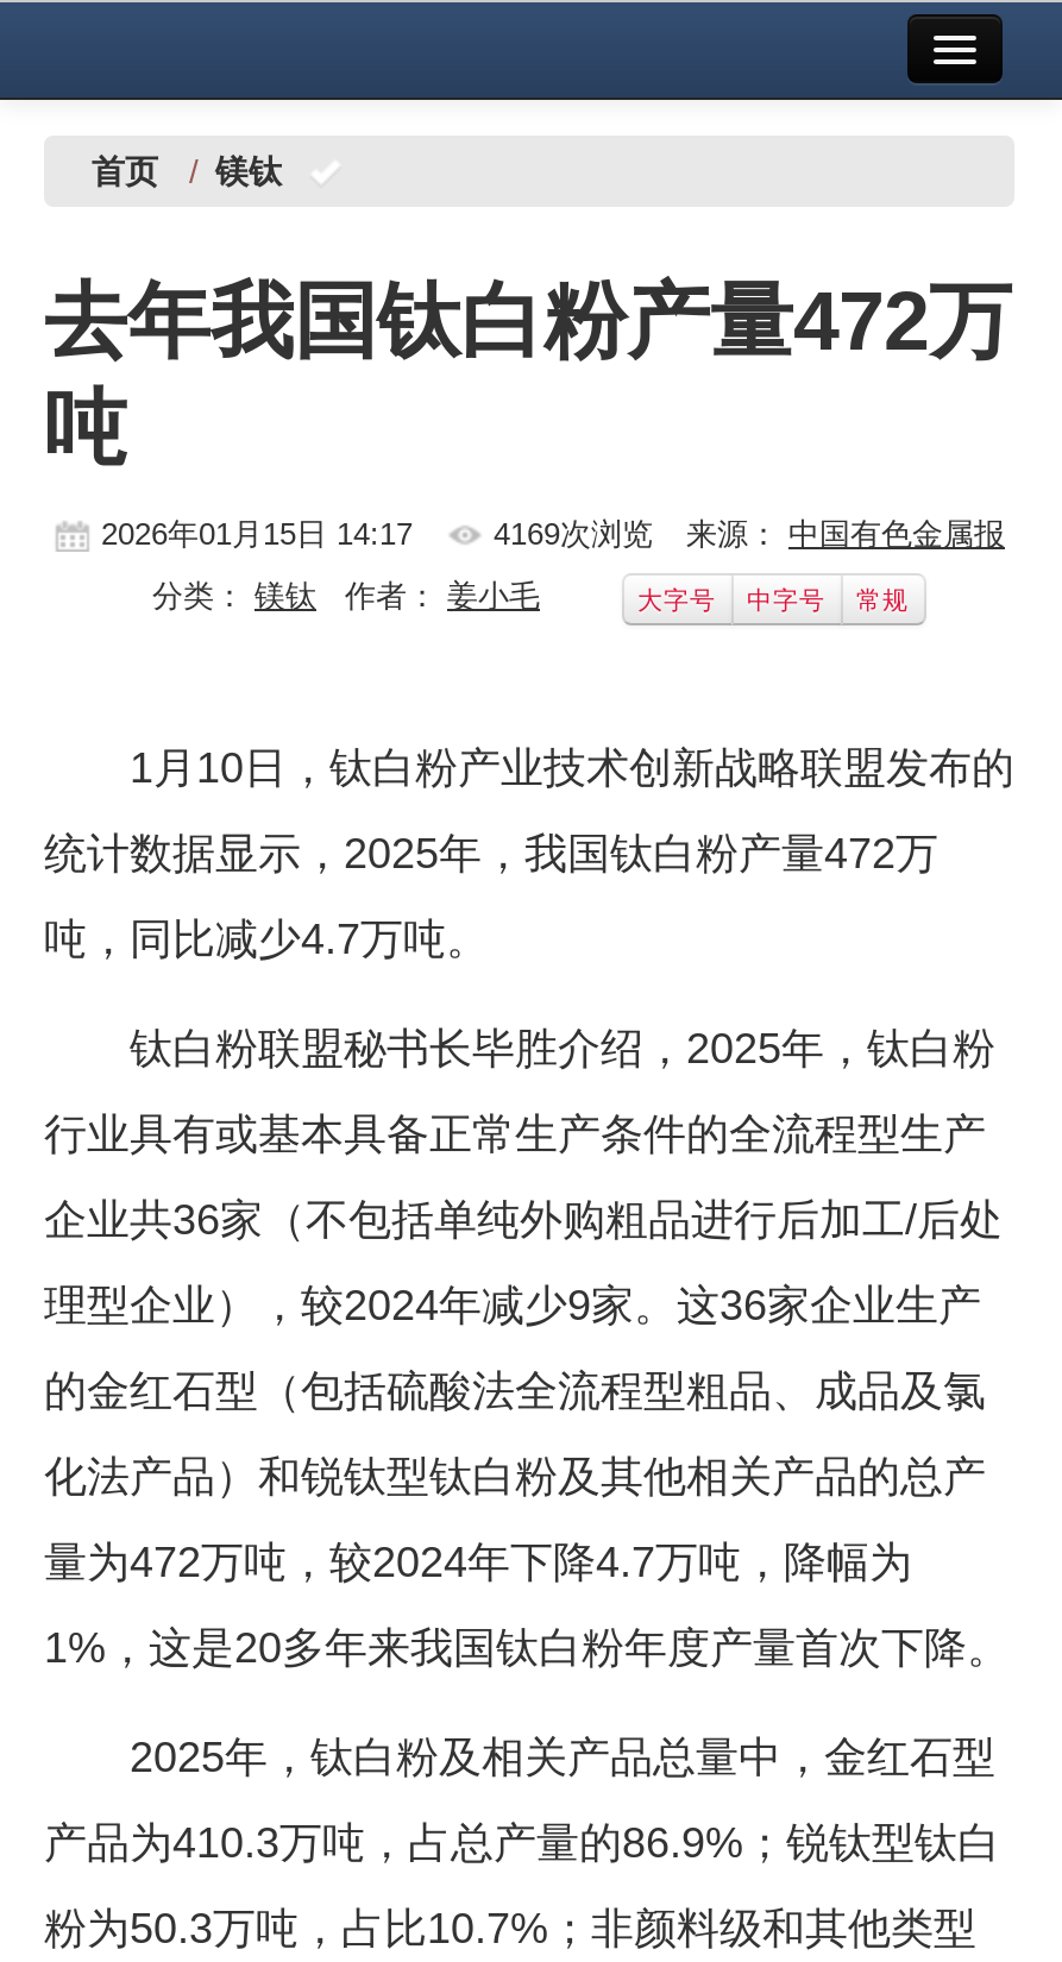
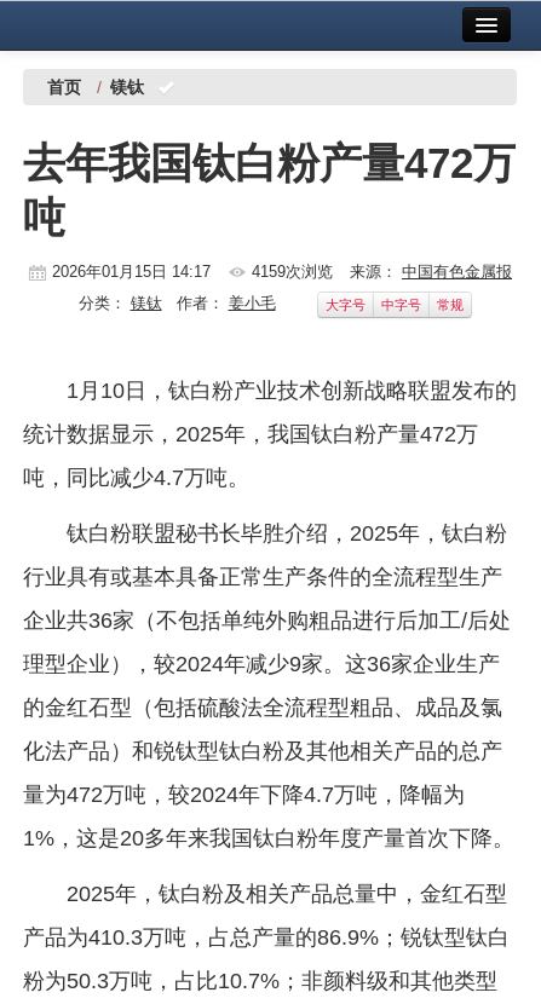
- 4169次浏览
+ 4159次浏览
